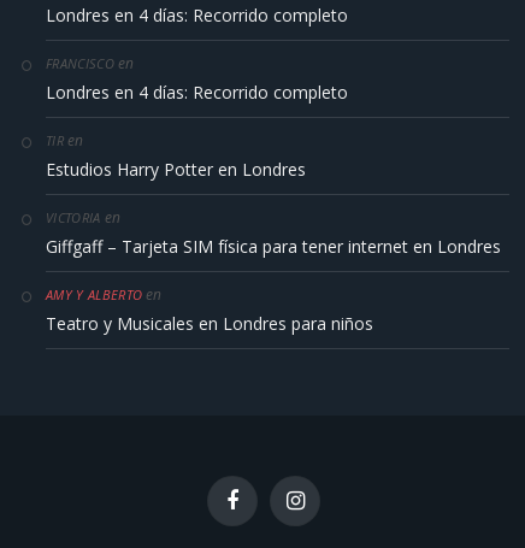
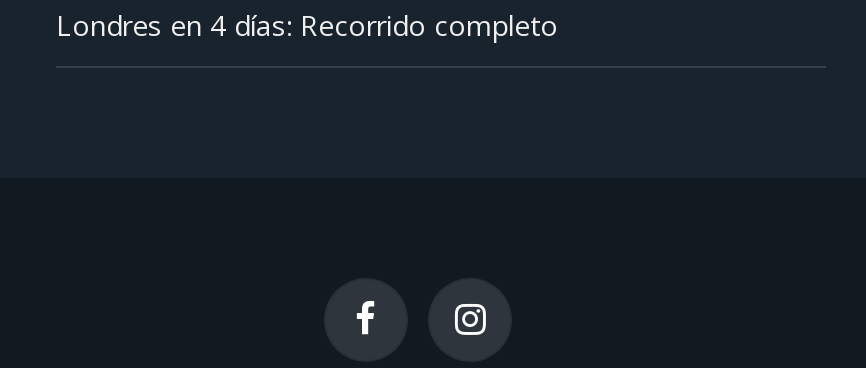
- FRANCISCO en
- Londres en 4 días: Recorrido completo
- TIR en
- Estudios Harry Potter en Londres
- VICTORIA en
- Giffgaff – Tarjeta SIM física para tener internet en Londres
- AMY Y ALBERTO en
- Teatro y Musicales en Londres para niños
